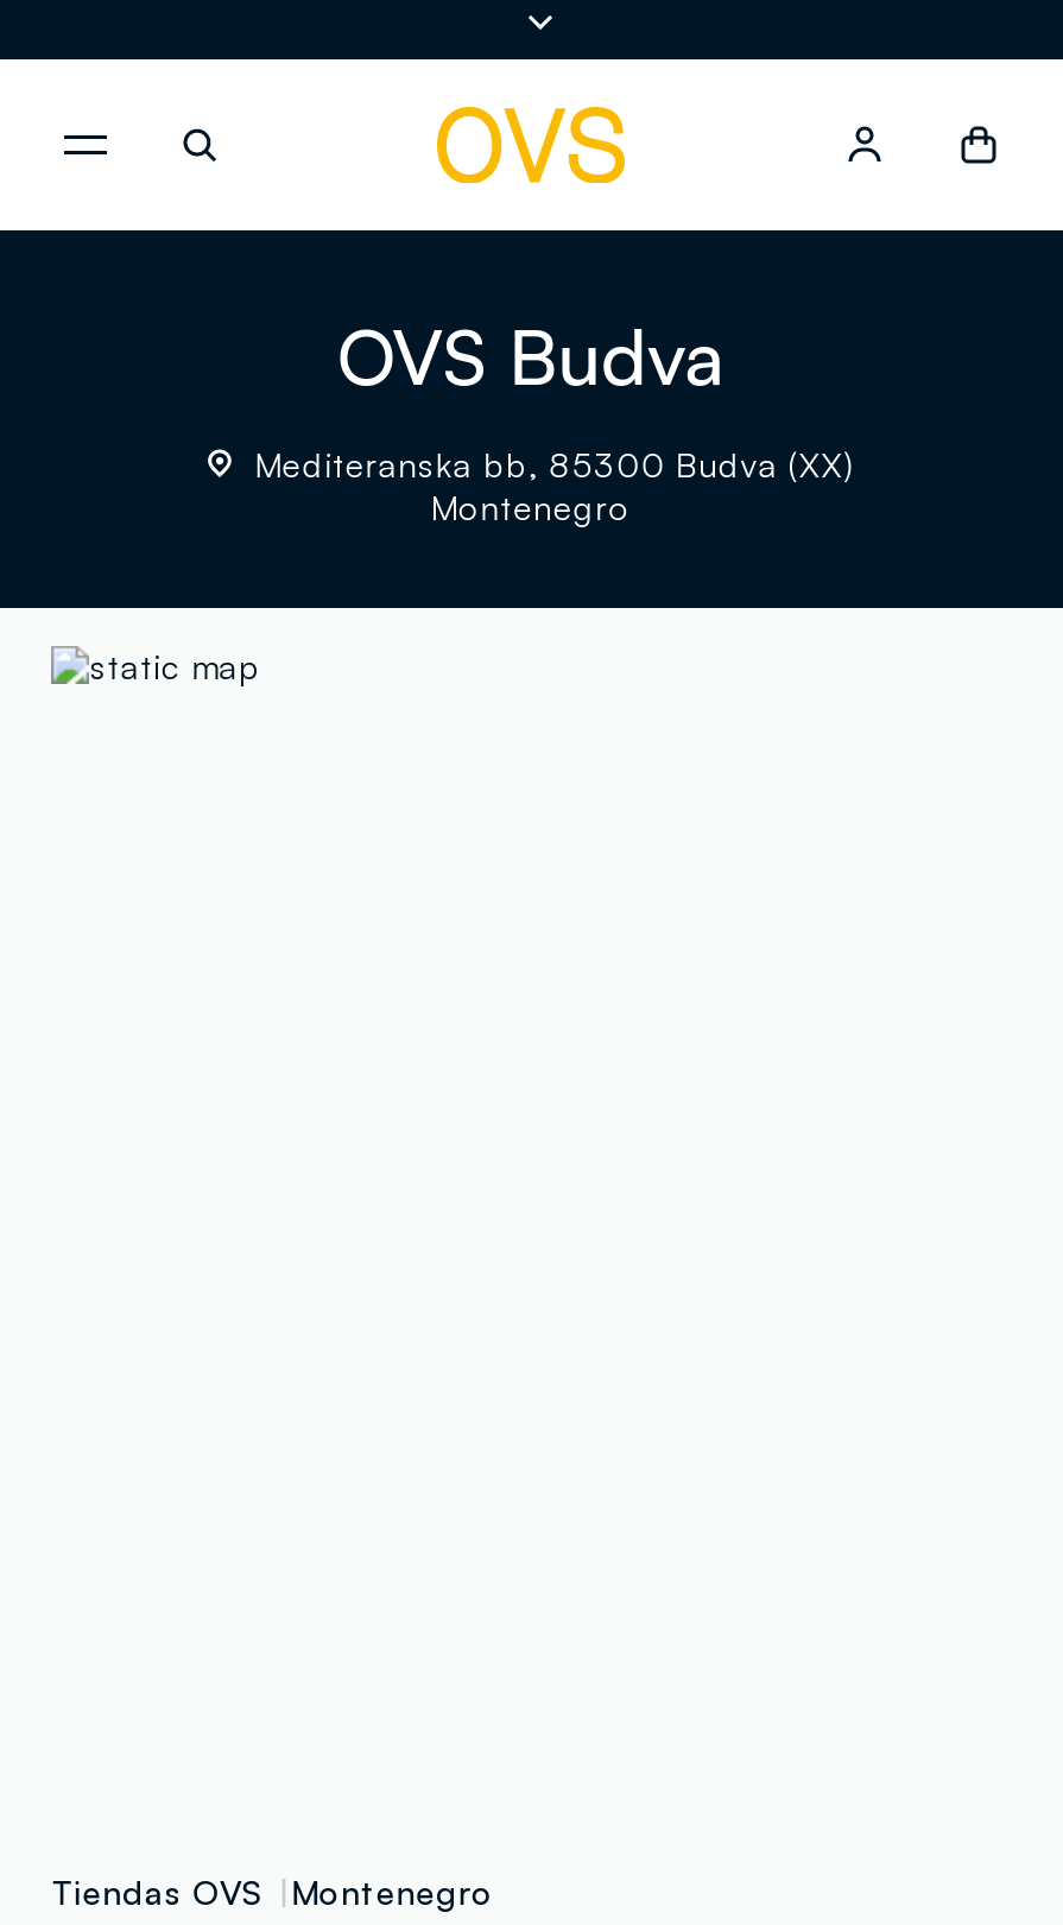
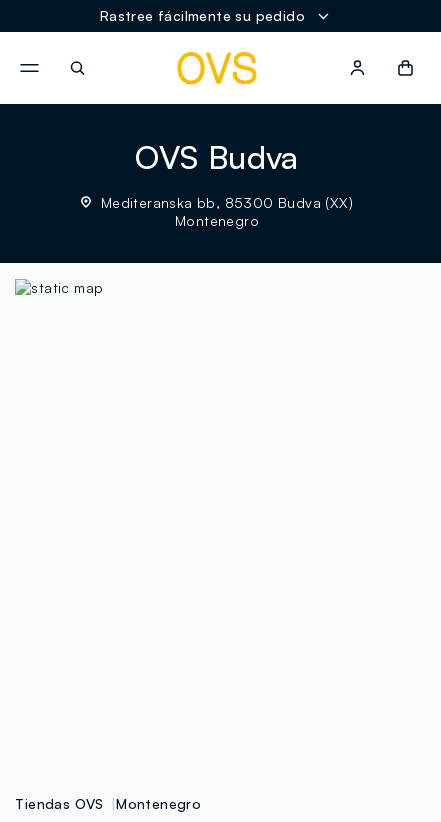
+ Rastree fácilmente su pedido
